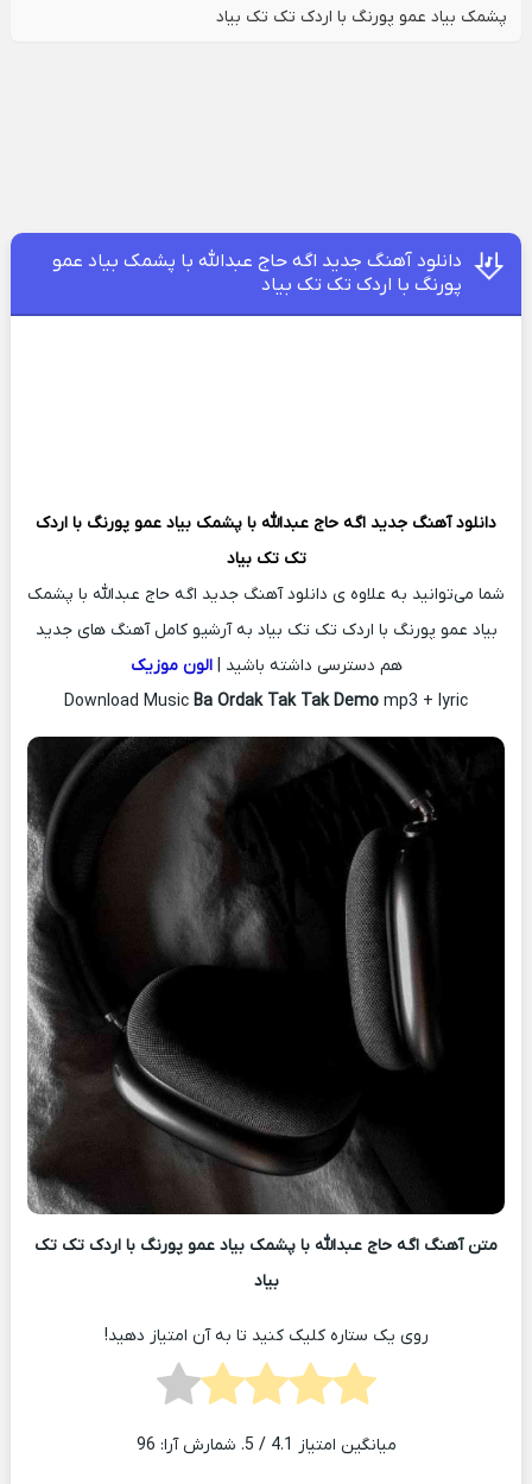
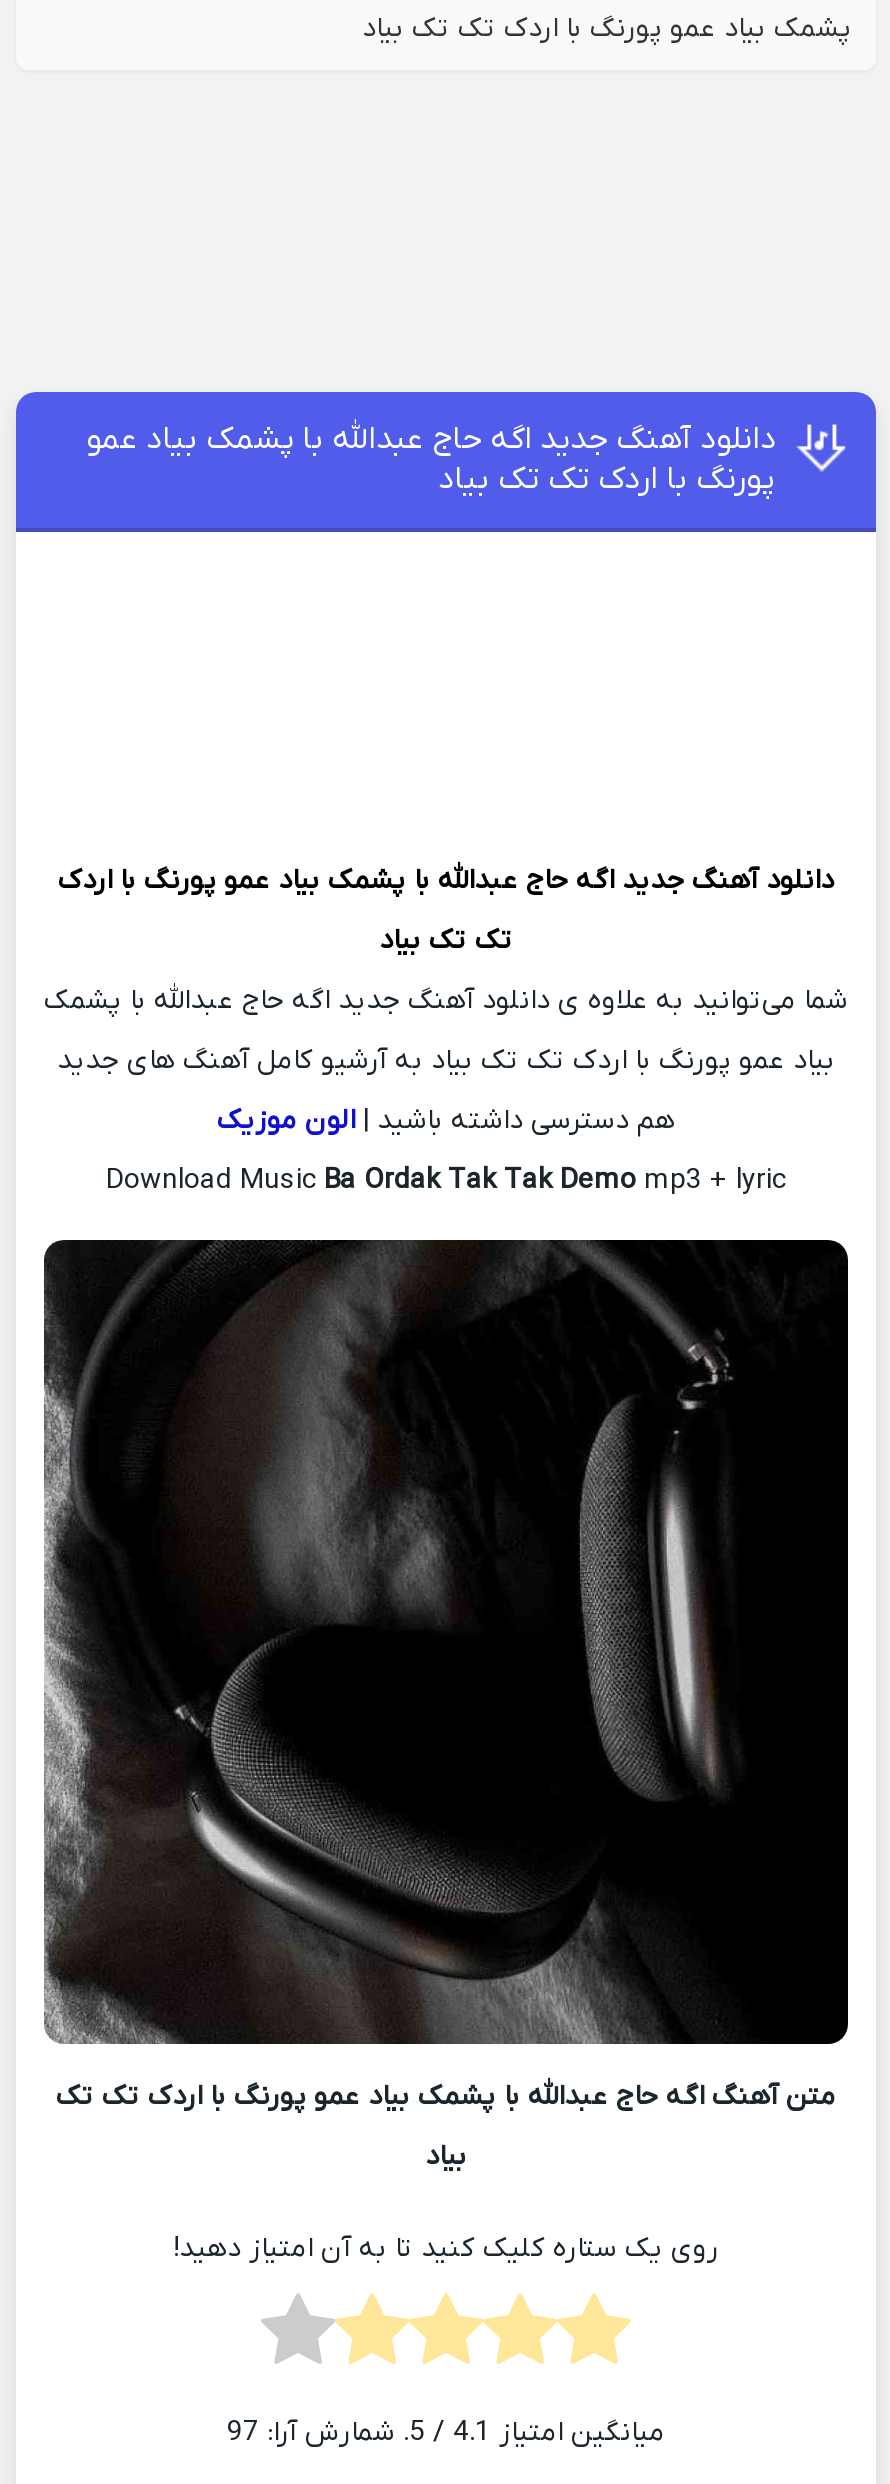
- 96
+ 97
